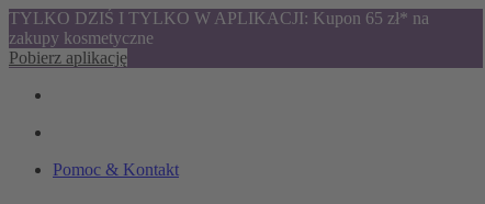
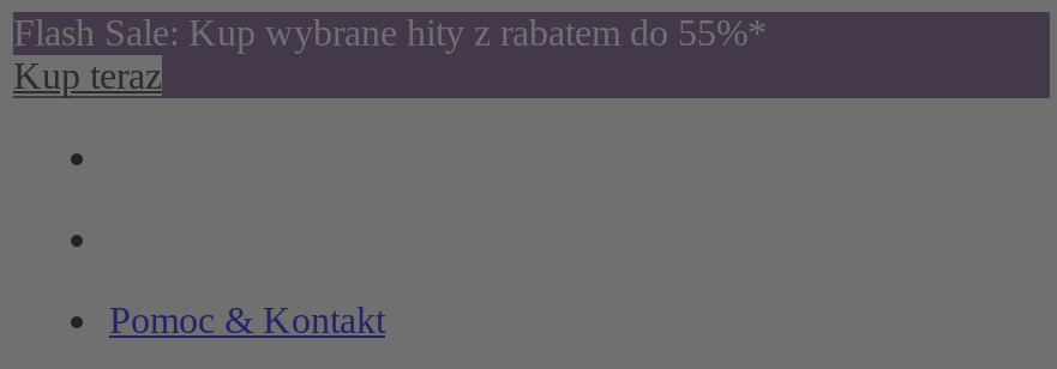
- TYLKO DZIŚ I TYLKO W APLIKACJI: Kupon 65 zł* na
- zakupy kosmetyczne
- Pobierz aplikację
+ Flash Sale: Kup wybrane hity z rabatem do 55%*
+ Kup teraz
